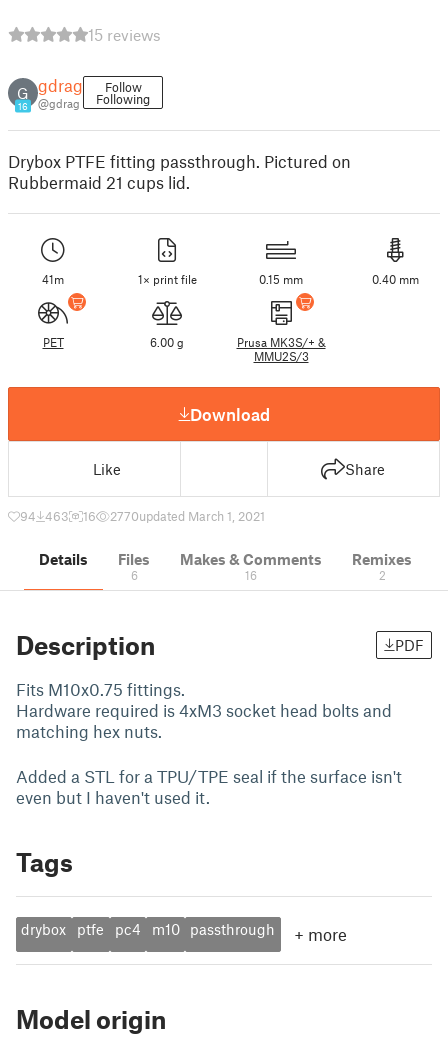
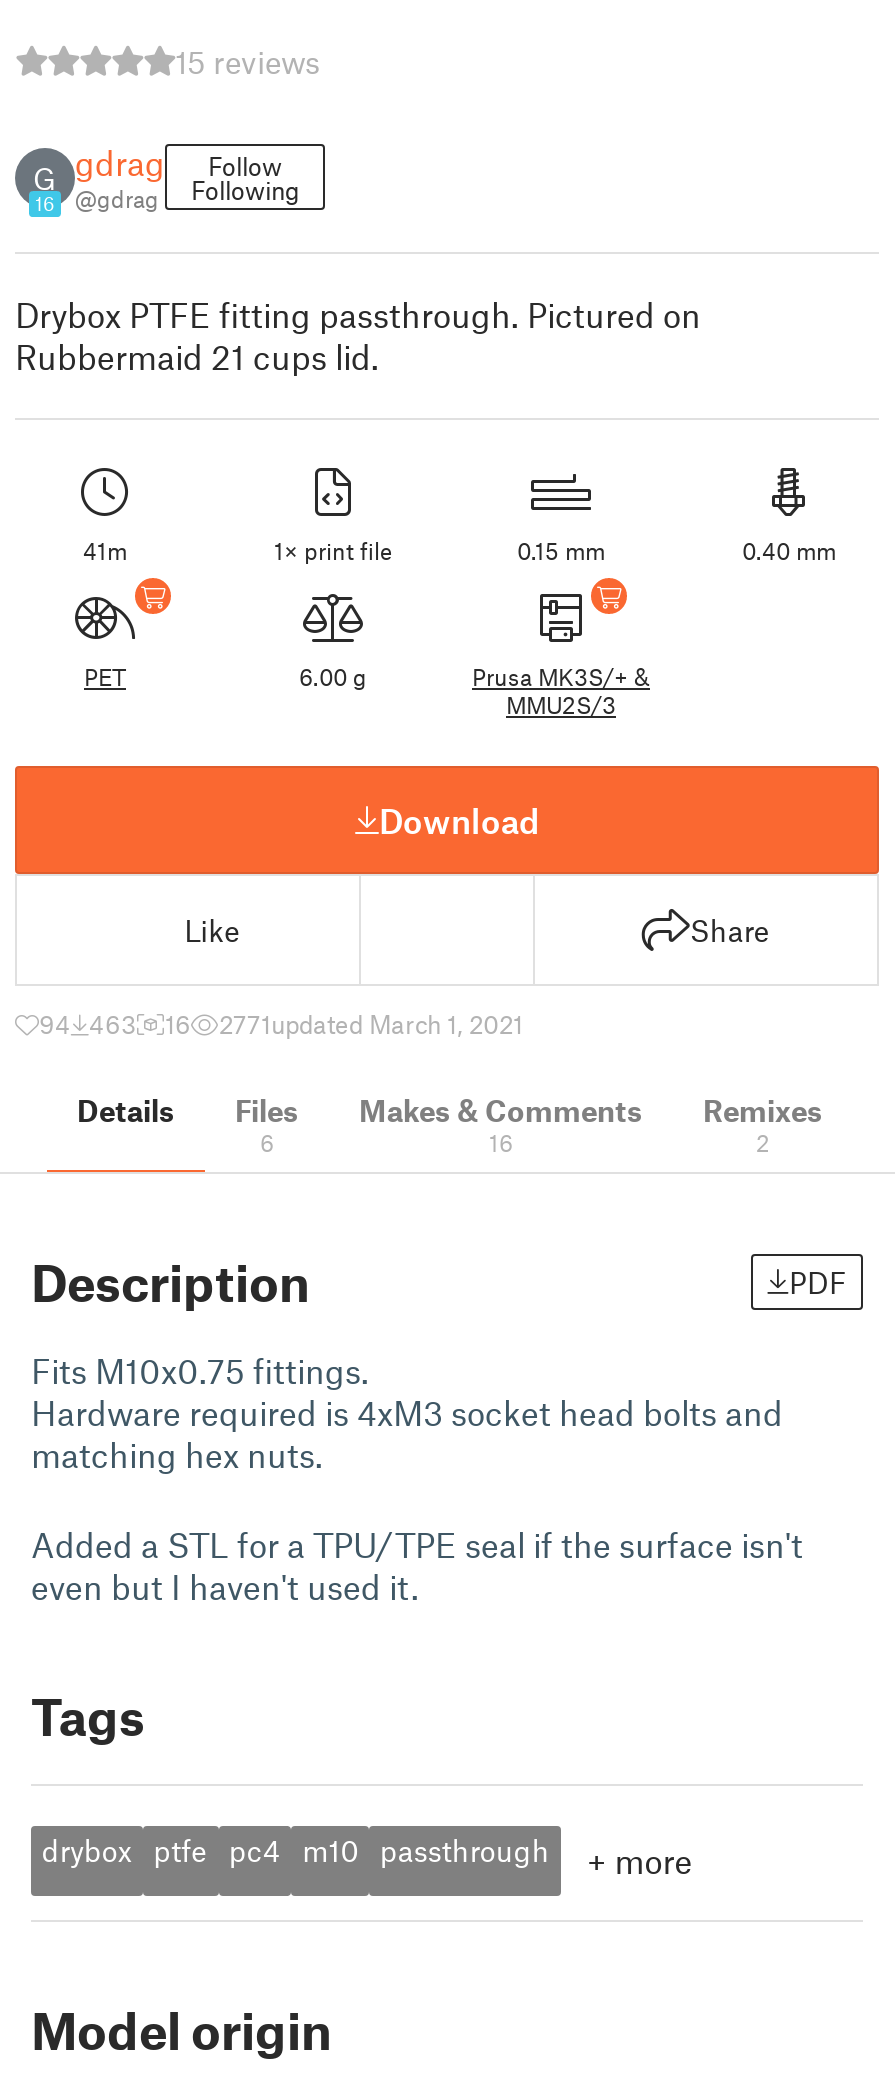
- 2770updated March 1, 2021
+ 2771updated March 1, 2021
